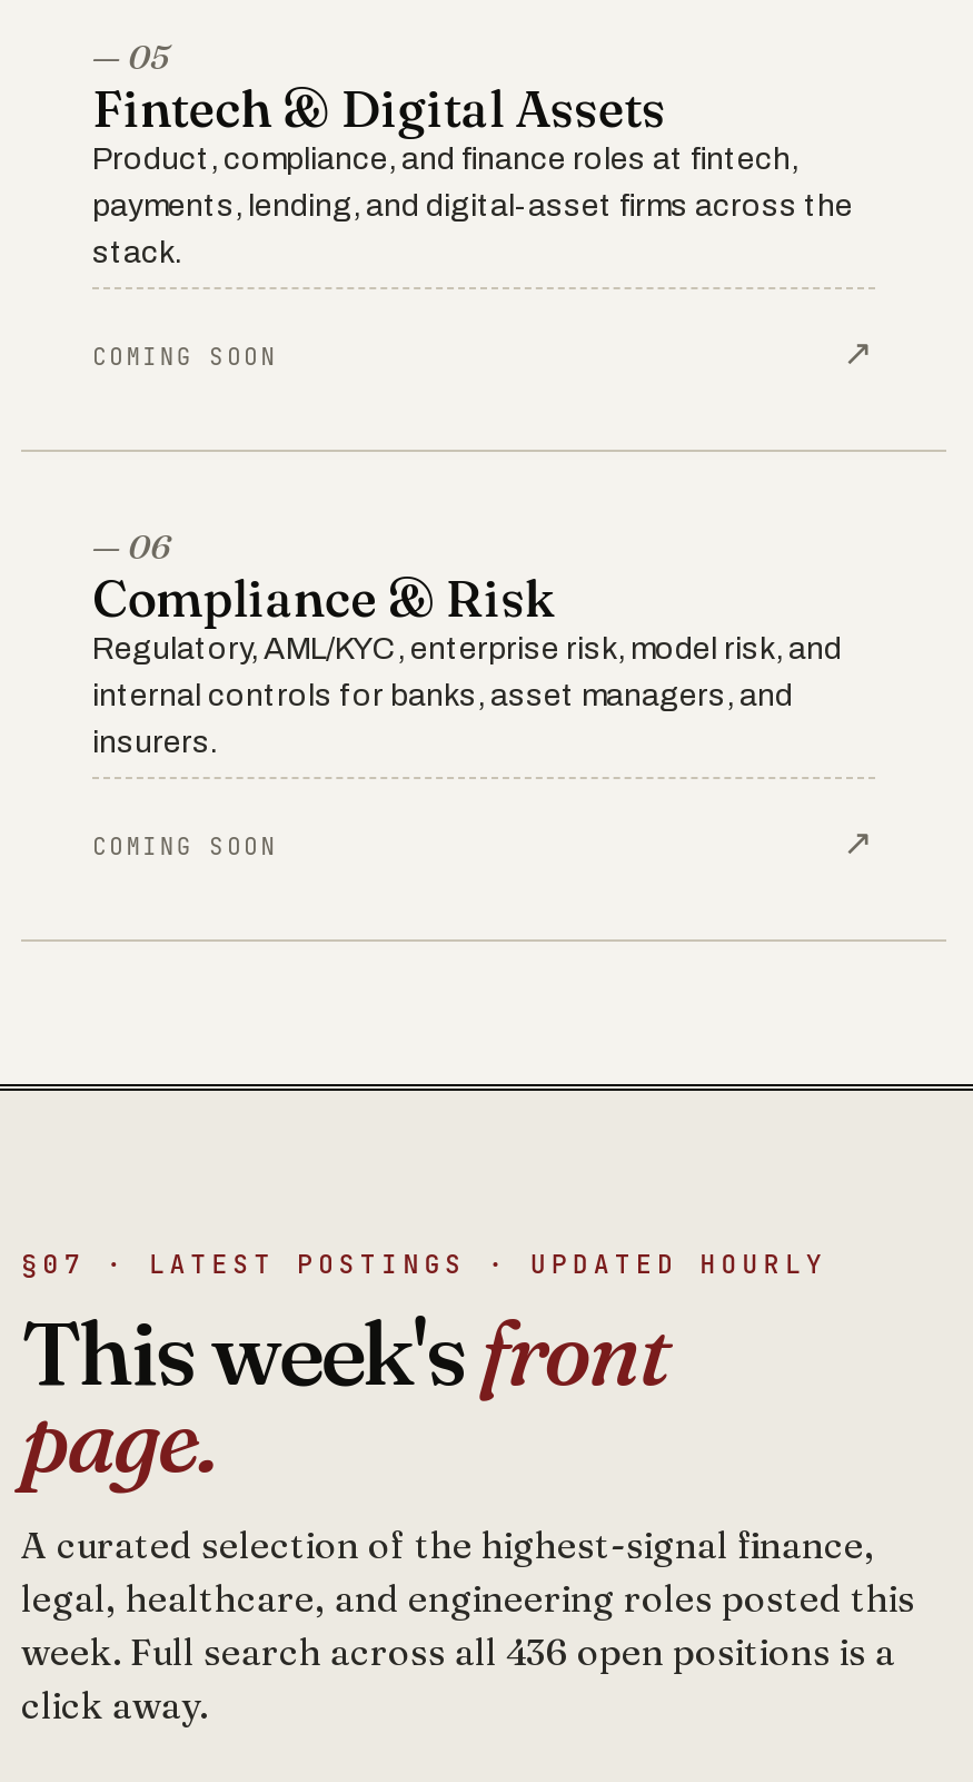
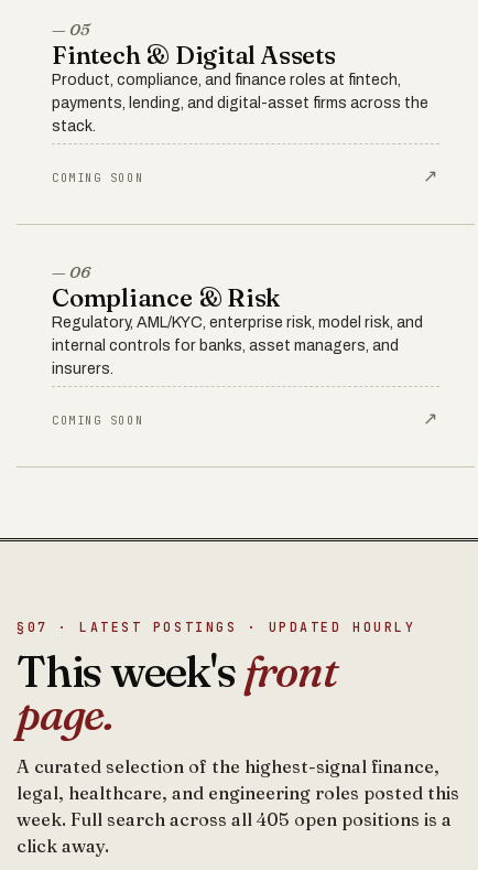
- week. Full search across all 436 open positions is a
+ week. Full search across all 405 open positions is a
